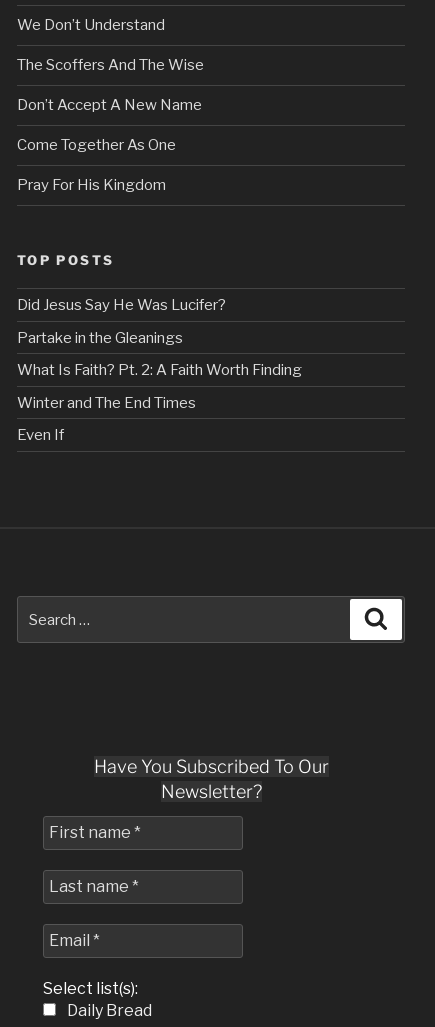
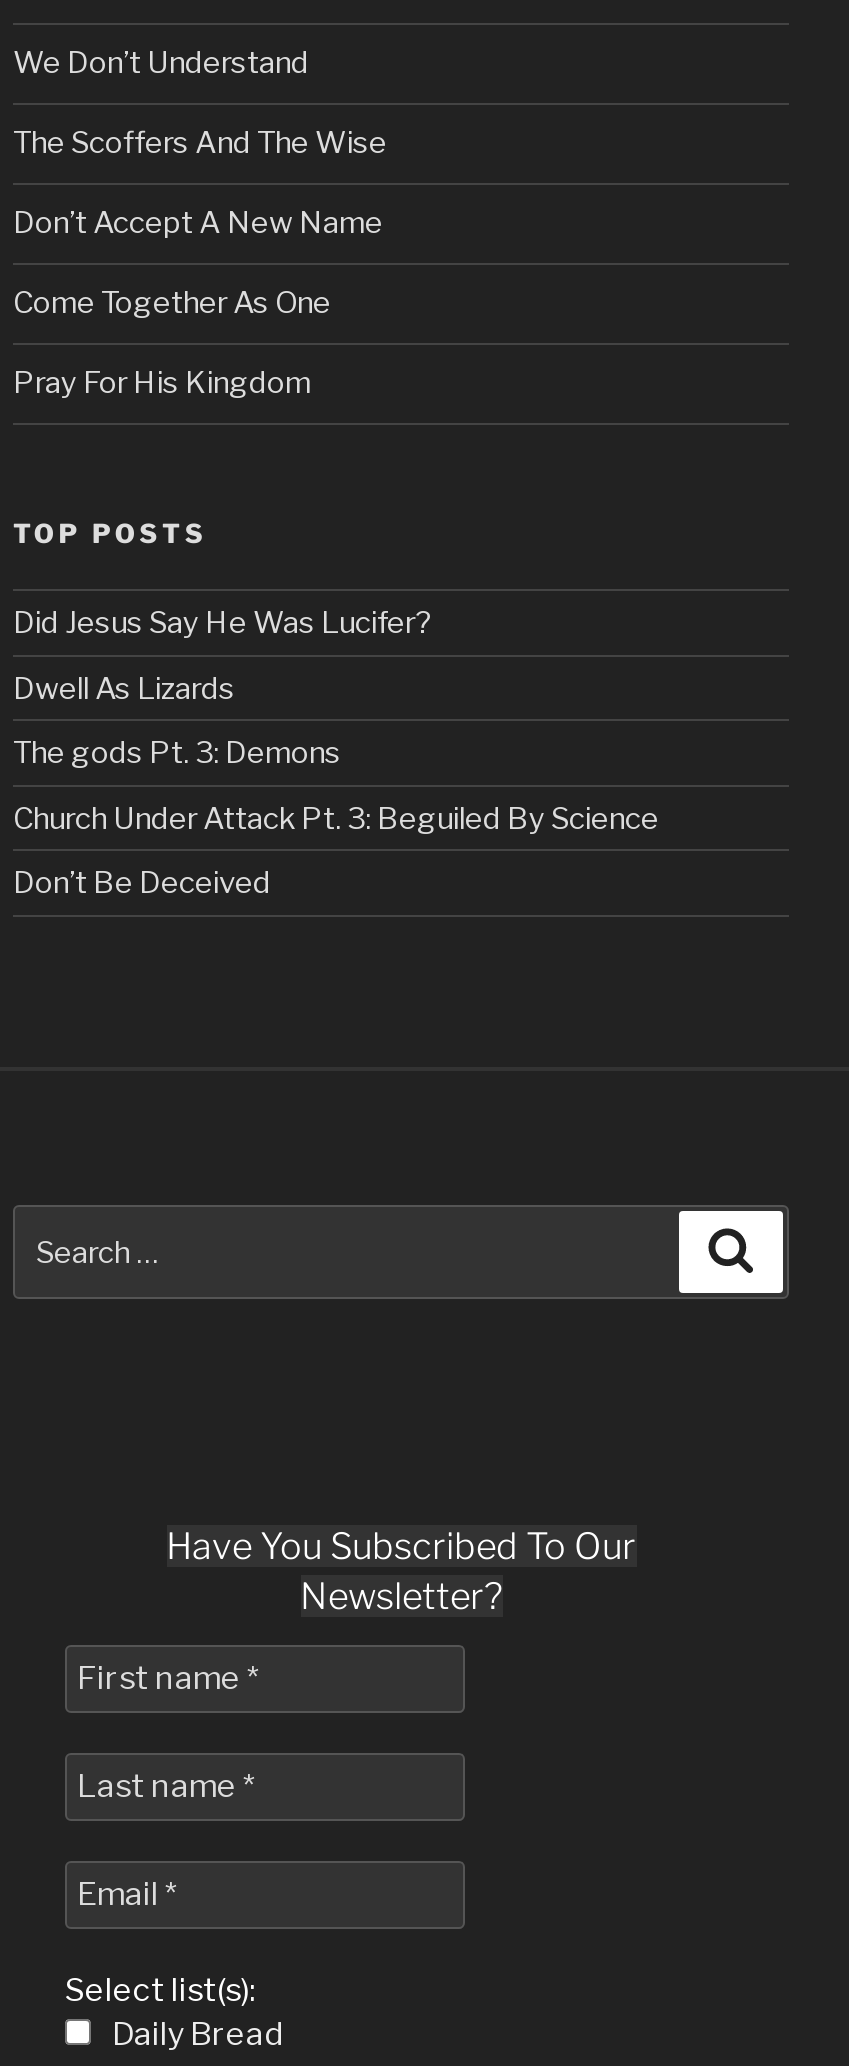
- Partake in the Gleanings
+ Dwell As Lizards

- What Is Faith? Pt. 2: A Faith Worth Finding
+ The gods Pt. 3: Demons

- Winter and The End Times
+ Church Under Attack Pt. 3: Beguiled By Science

- Even If
+ Don’t Be Deceived
